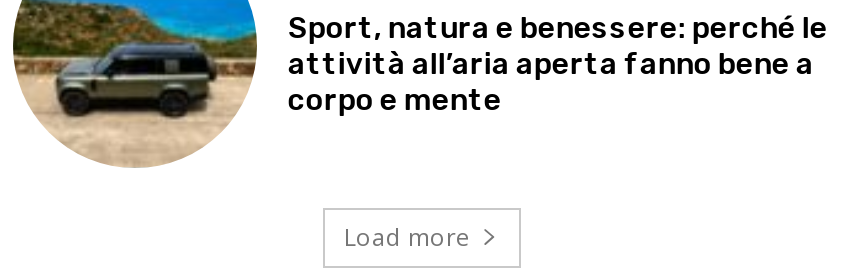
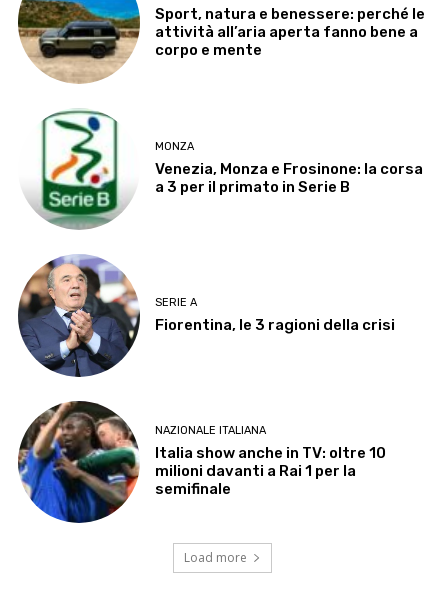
+ [image]
+ SERIE A
+ Fiorentina, le 3 ragioni della crisi

+ [image]
+ NAZIONALE ITALIANA
+ Italia show anche in TV: oltre 10
+ milioni davanti a Rai 1 per la
+ semifinale

+ [image]
+ MONZA
+ Venezia, Monza e Frosinone: la corsa
+ a 3 per il primato in Serie B
